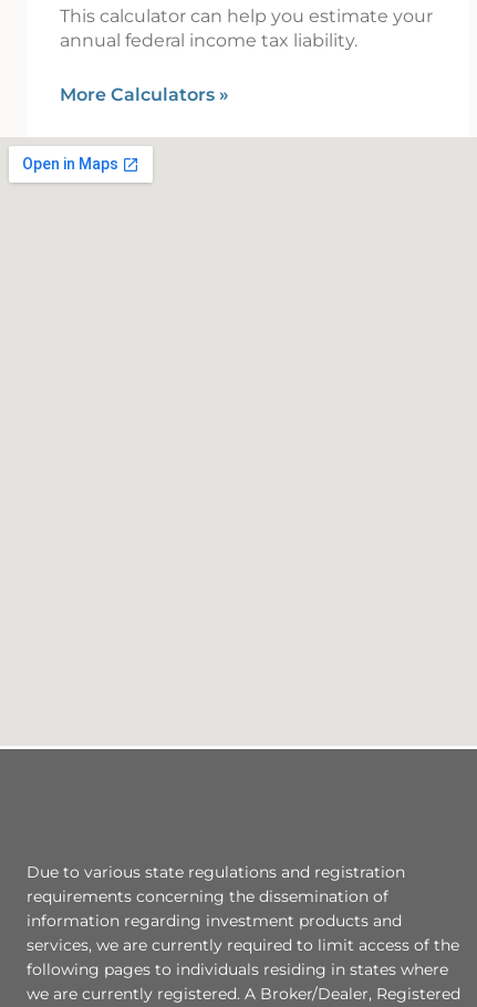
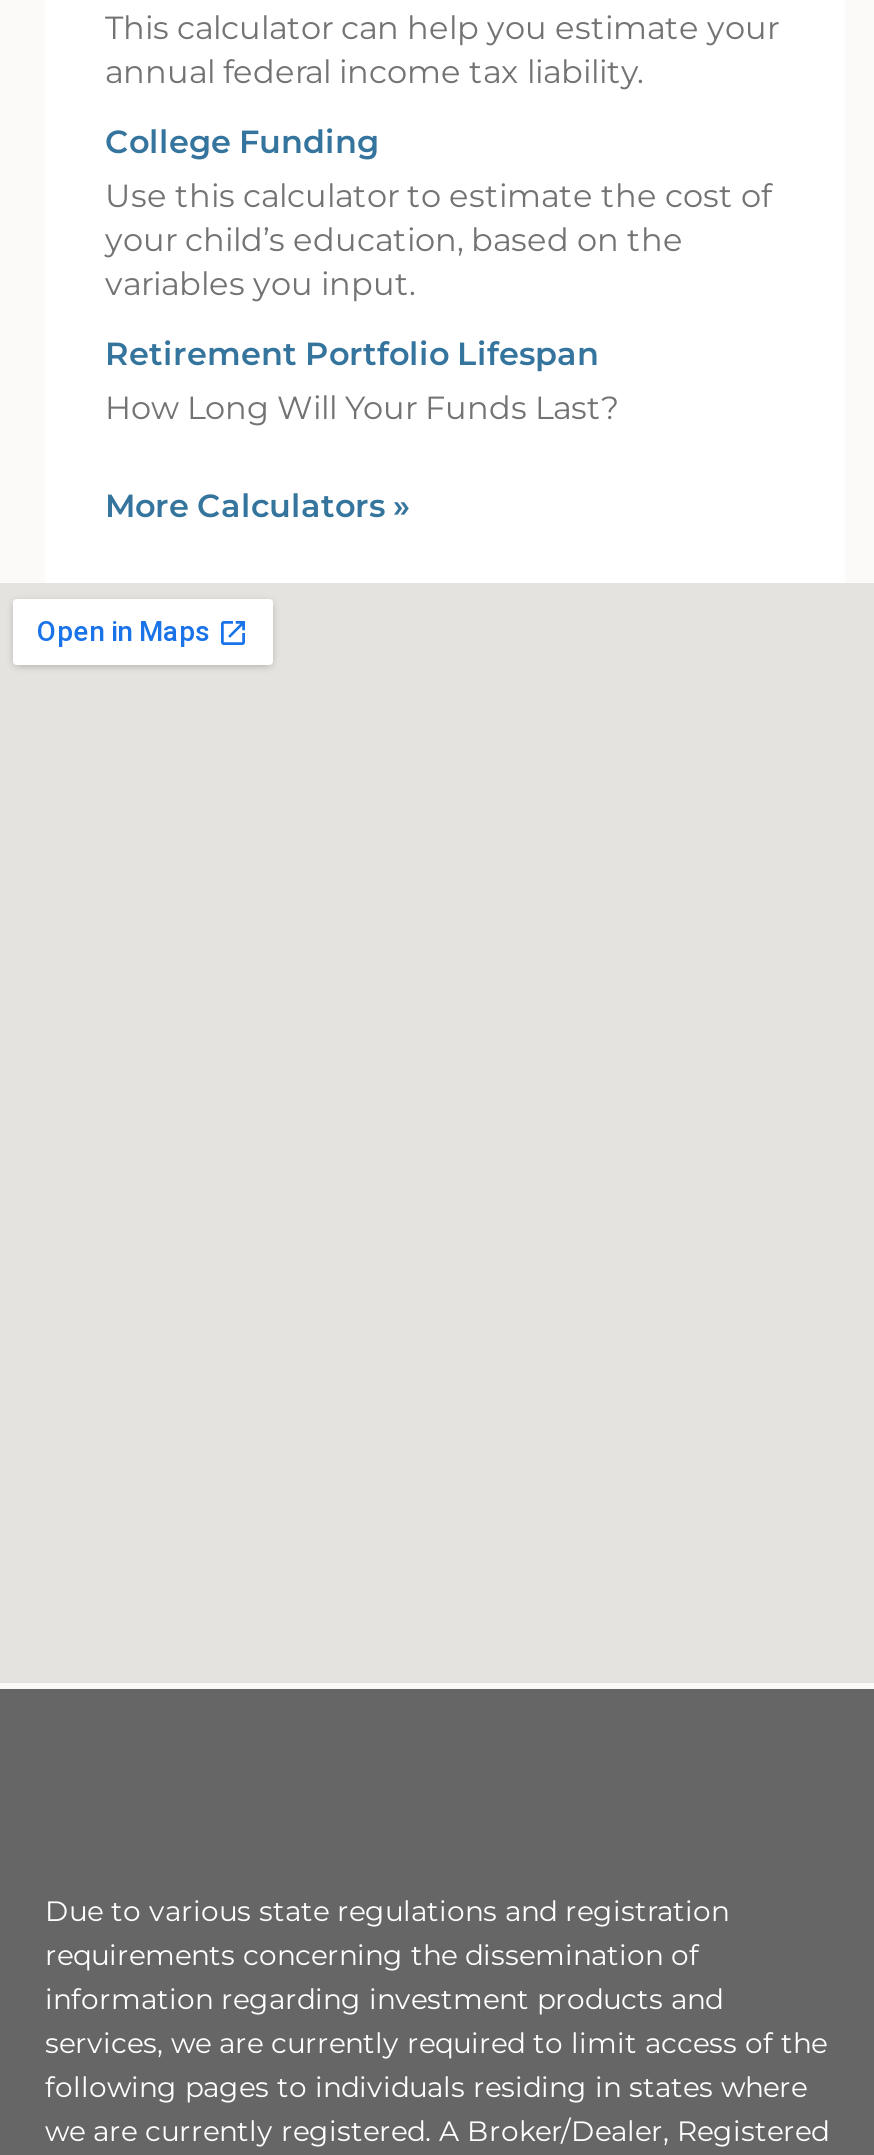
+ College Funding
+ Use this calculator to estimate the cost of
+ your child’s education, based on the
+ variables you input.
+ Retirement Portfolio Lifespan
+ How Long Will Your Funds Last?
